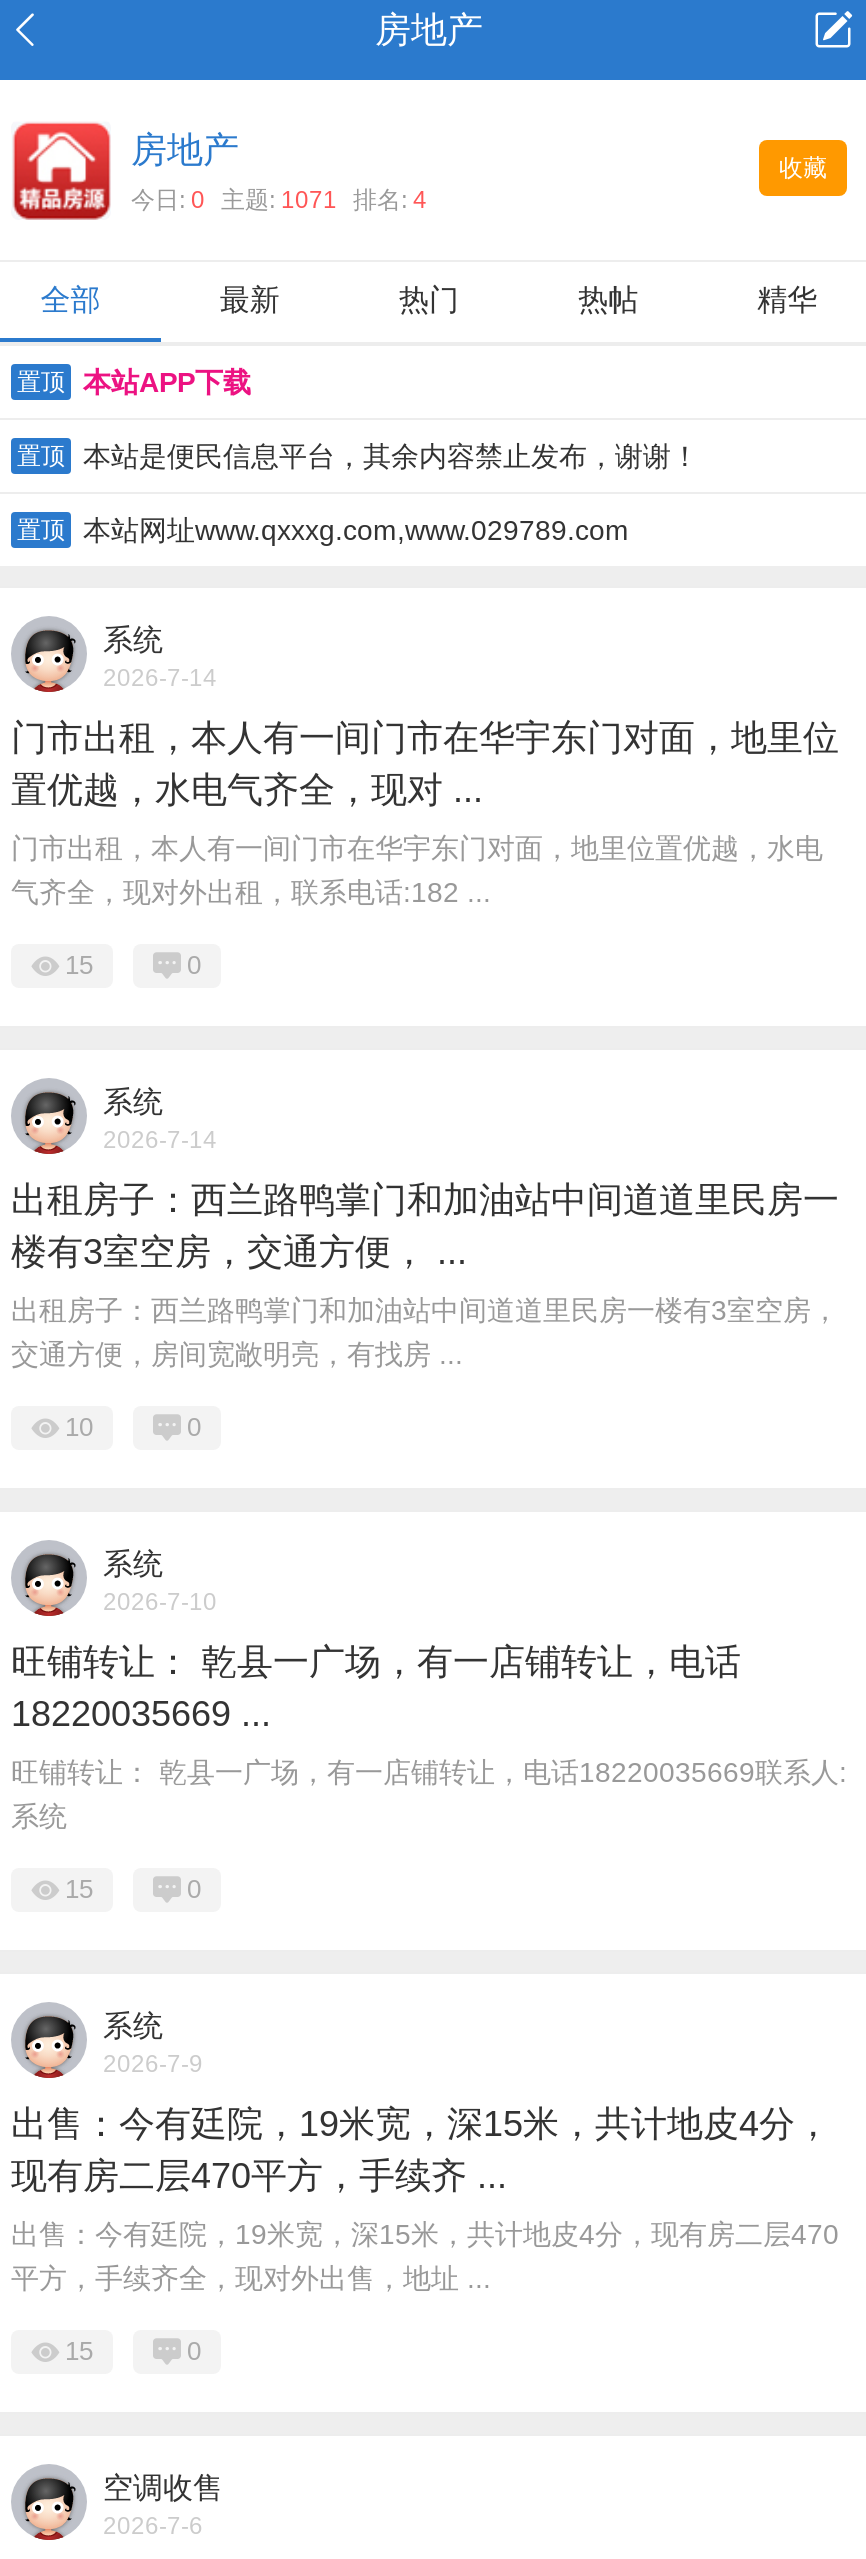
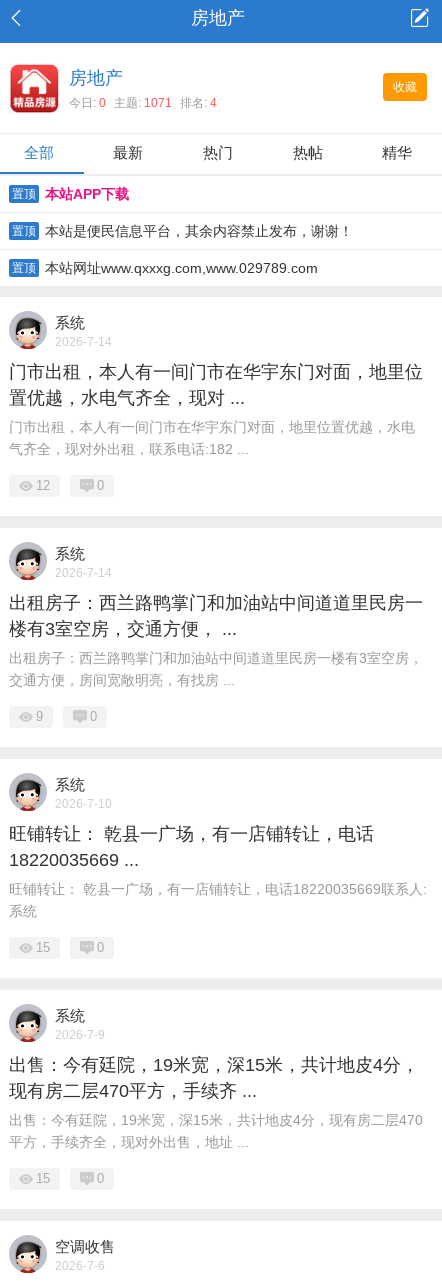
- 15
+ 12

- 10
+ 9
